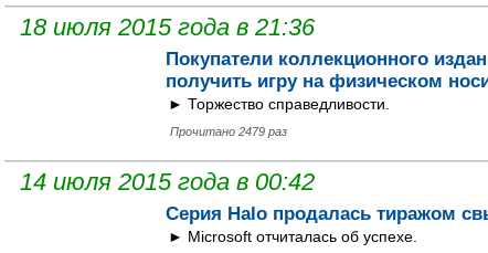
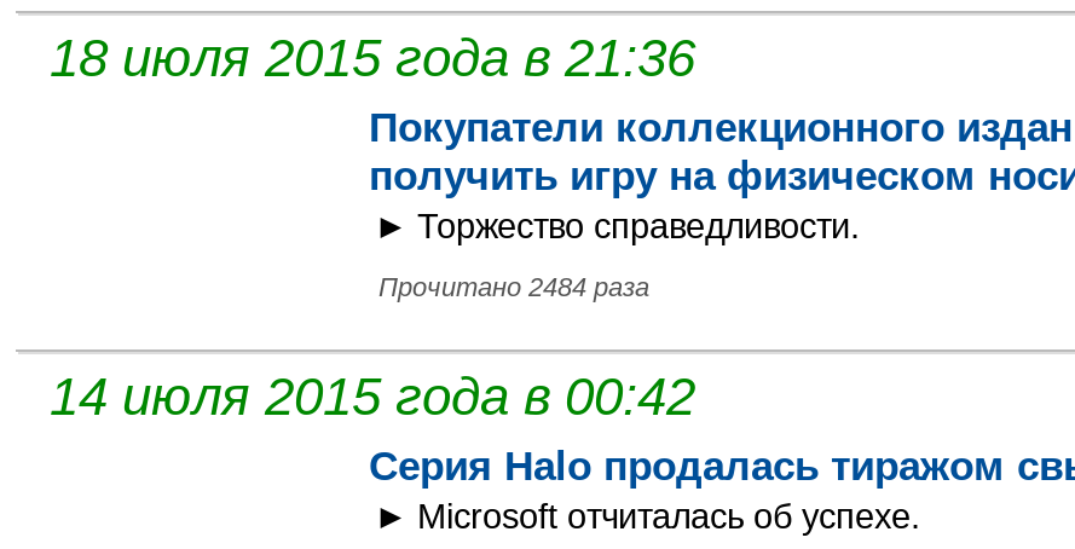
- Прочитано 2479 раз
+ Прочитано 2484 раза
